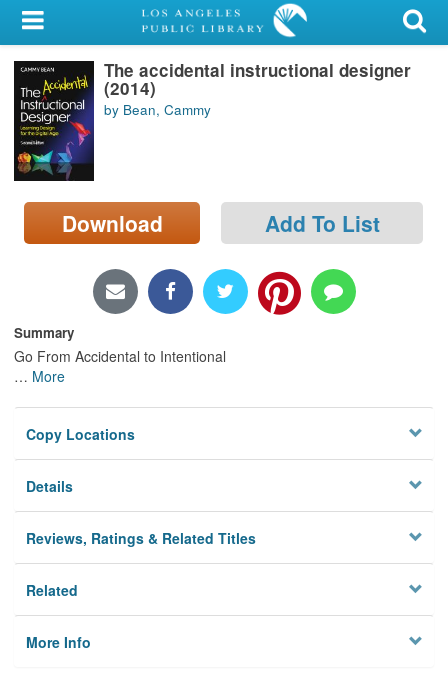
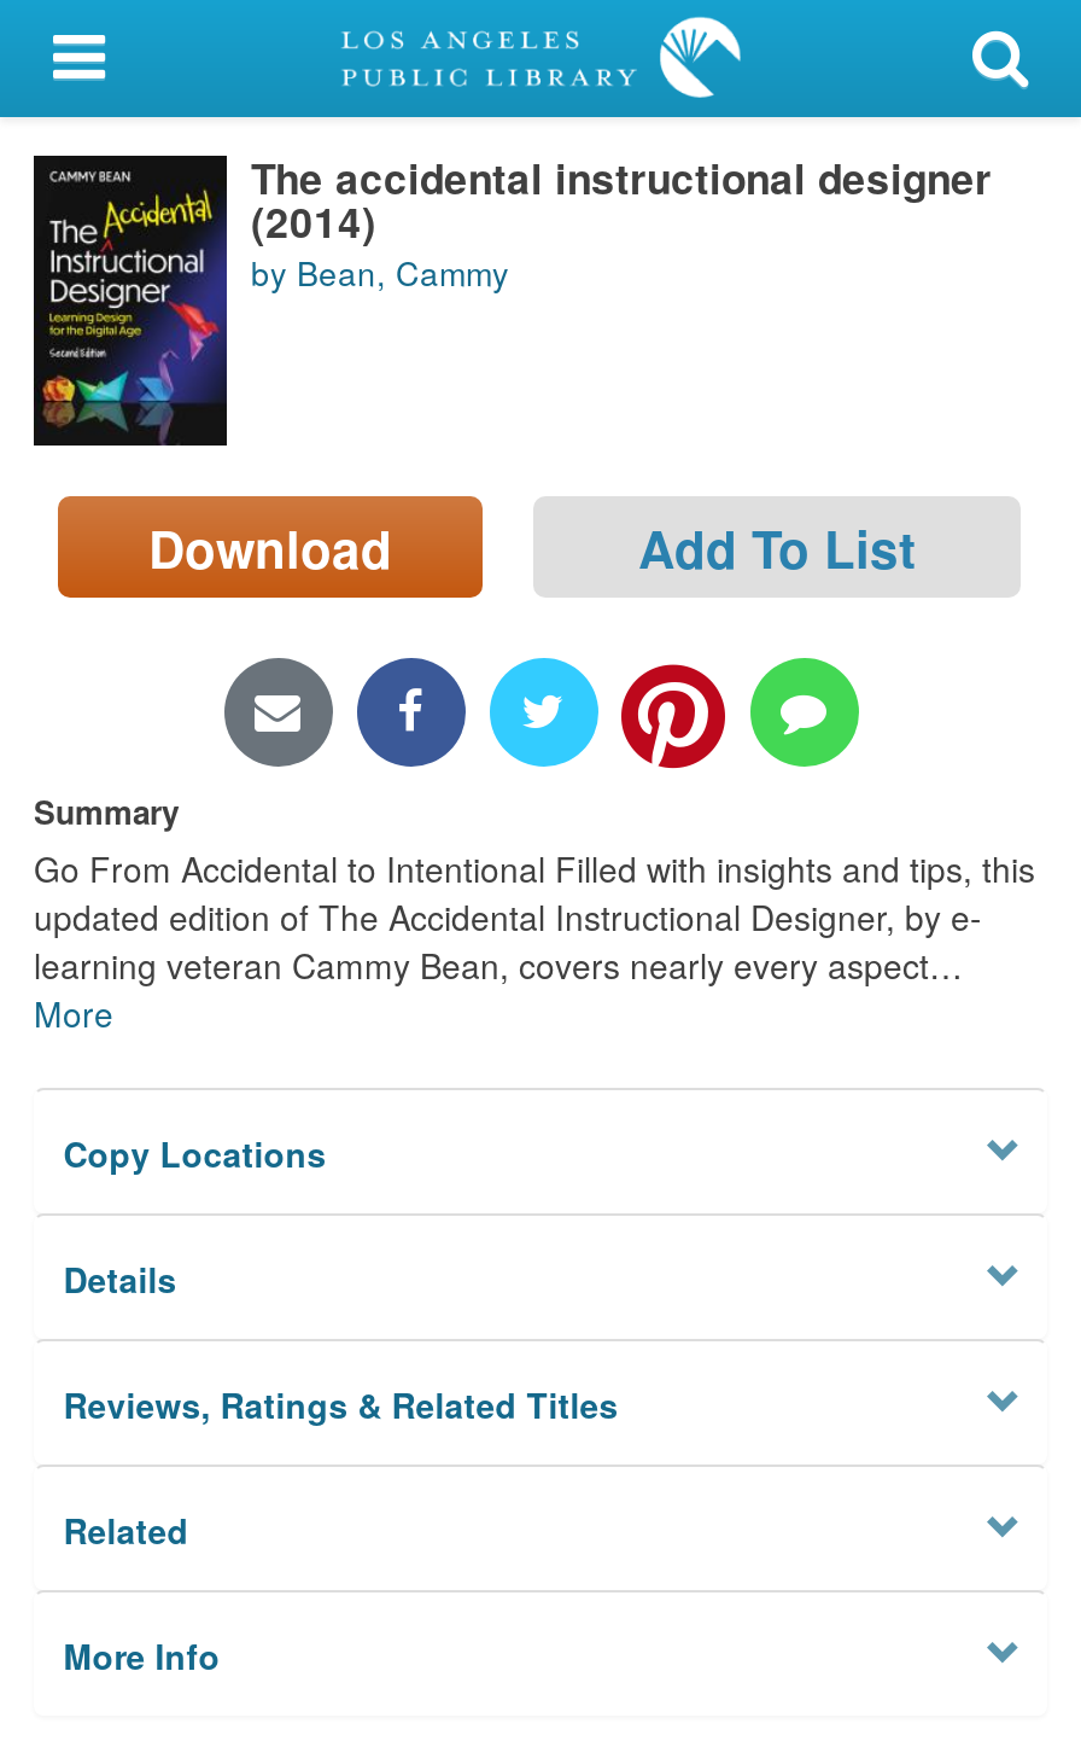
- Go From Accidental to Intentional
- … More
+ Go From Accidental to Intentional Filled with insights and tips, this
+ updated edition of The Accidental Instructional Designer, by e-
+ learning veteran Cammy Bean, covers nearly every aspect…
+ More
